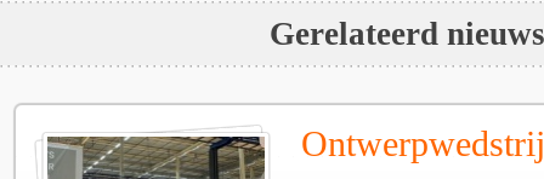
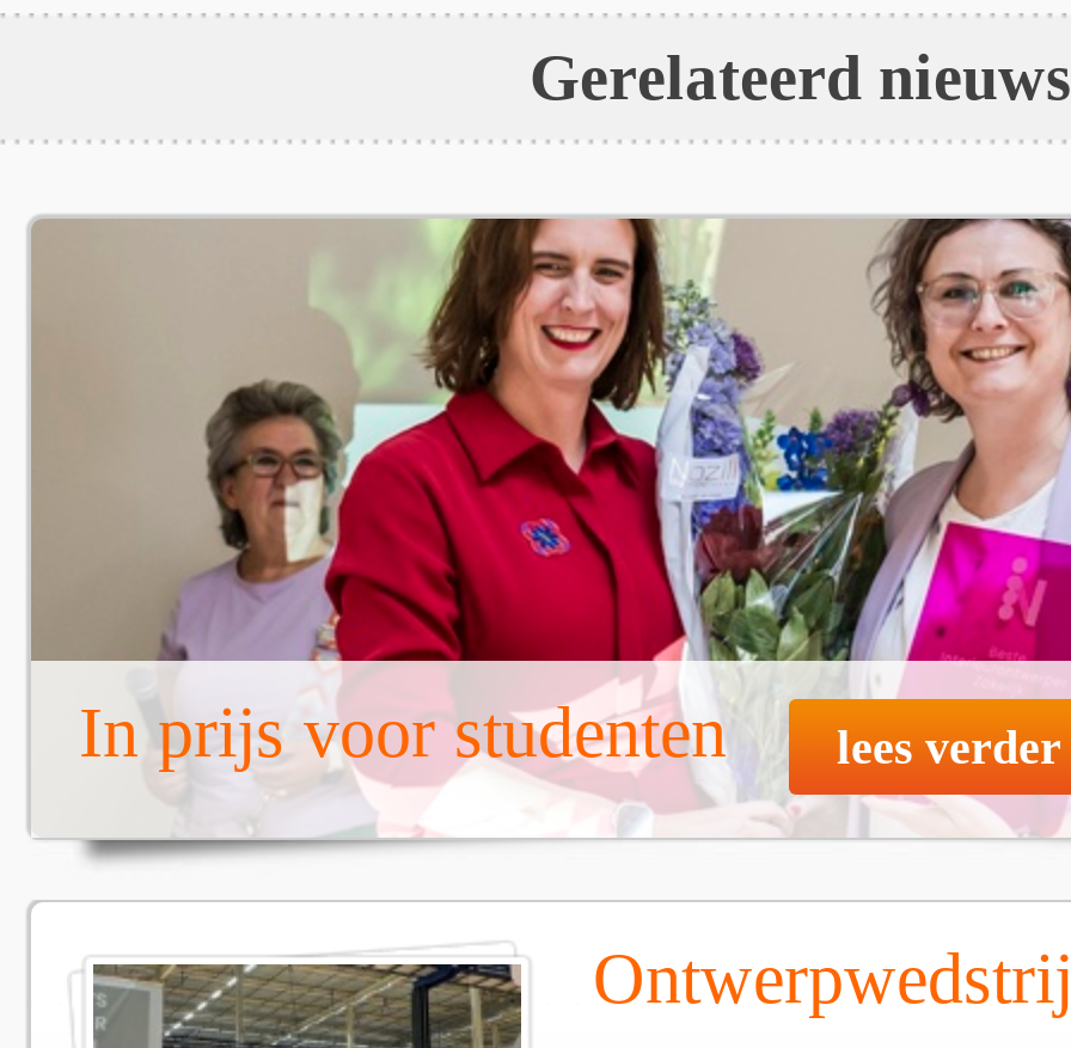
+ [image]
+ In prijs voor studenten
+ lees verder
